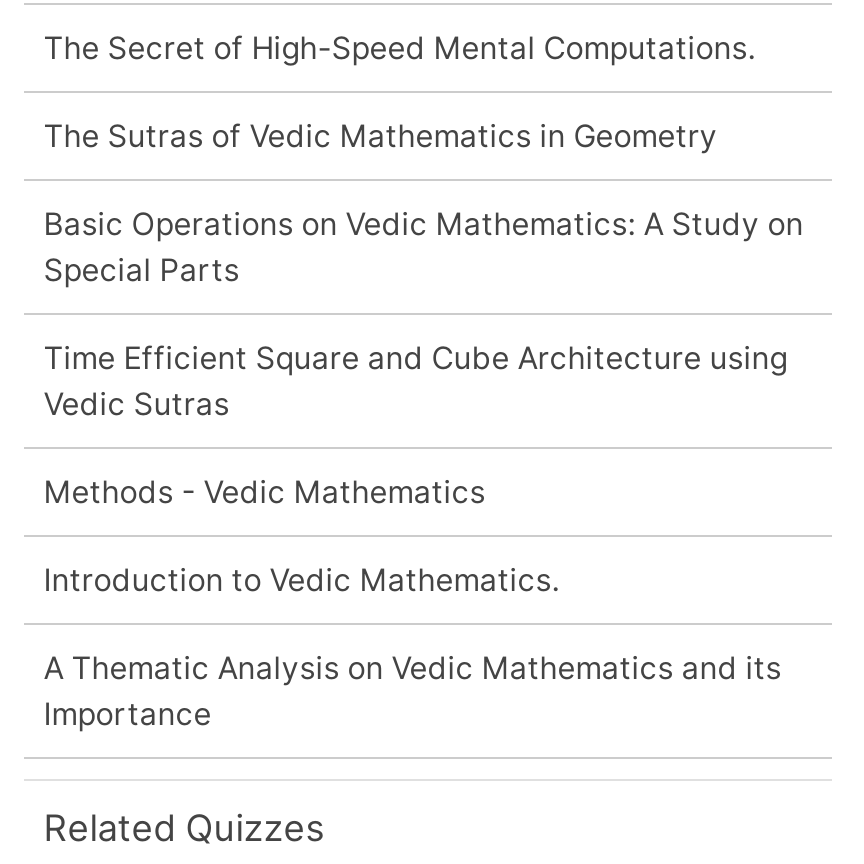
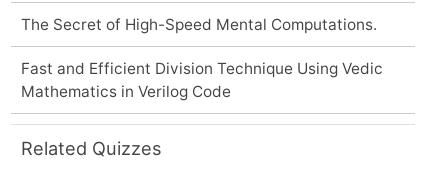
- The Sutras of Vedic Mathematics in Geometry
- Basic Operations on Vedic Mathematics: A Study on
- Special Parts
- Time Efficient Square and Cube Architecture using
- Vedic Sutras
- Methods - Vedic Mathematics
- Introduction to Vedic Mathematics.
- A Thematic Analysis on Vedic Mathematics and its
- Importance
+ Fast and Efficient Division Technique Using Vedic
+ Mathematics in Verilog Code
